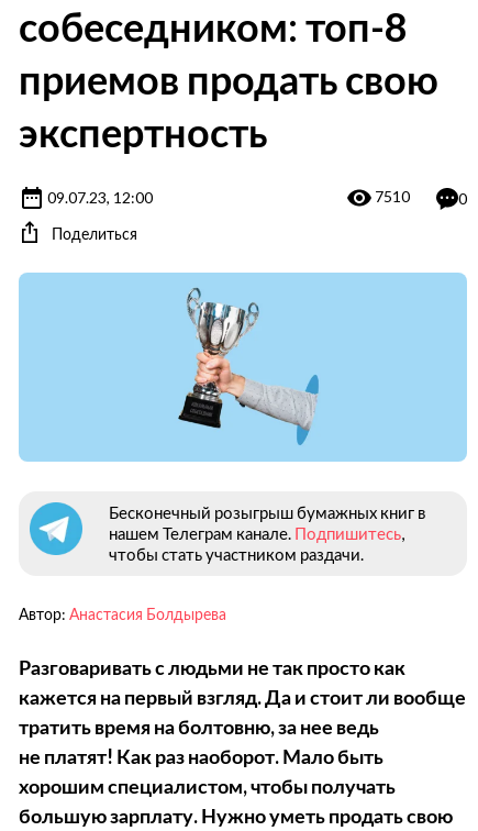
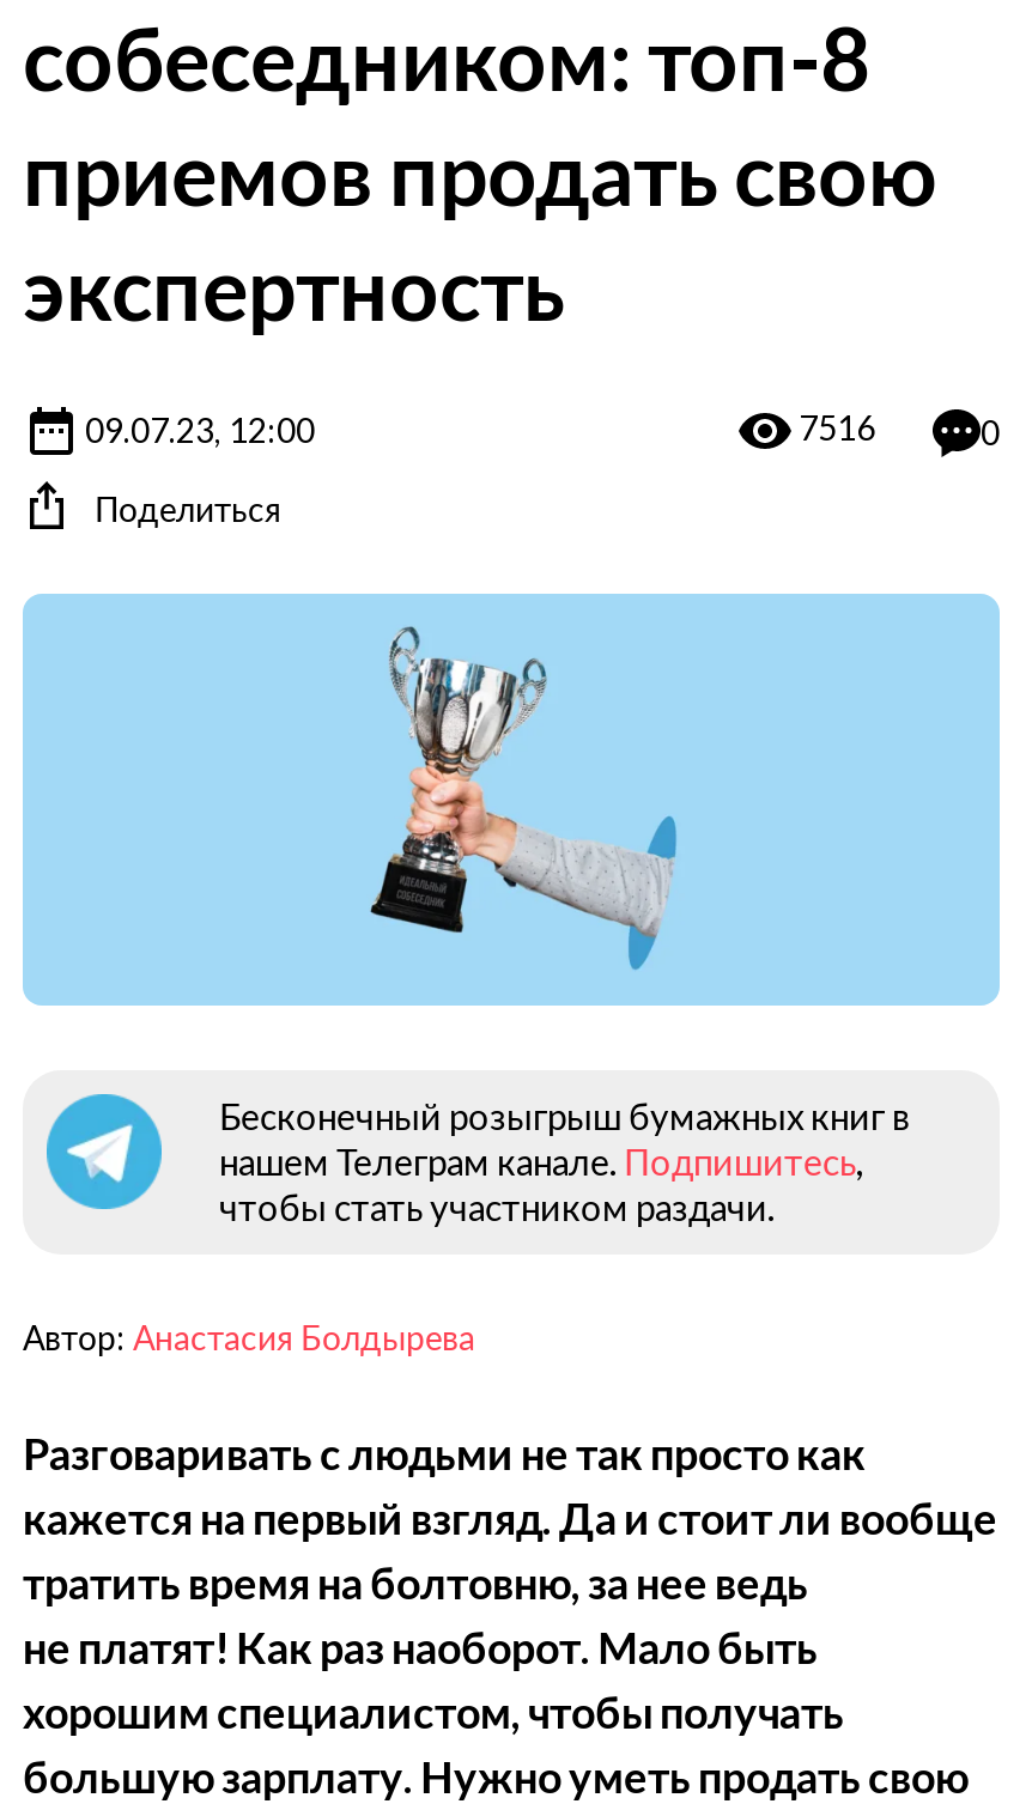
- 7510
+ 7516
